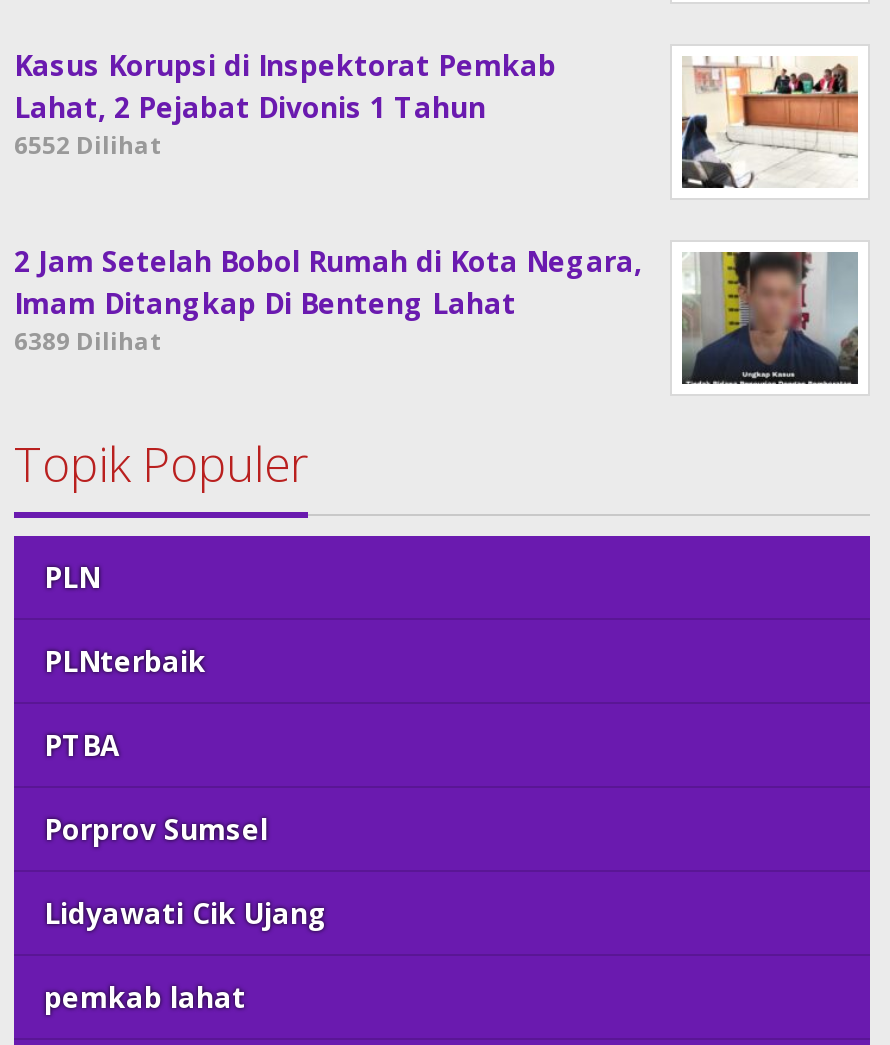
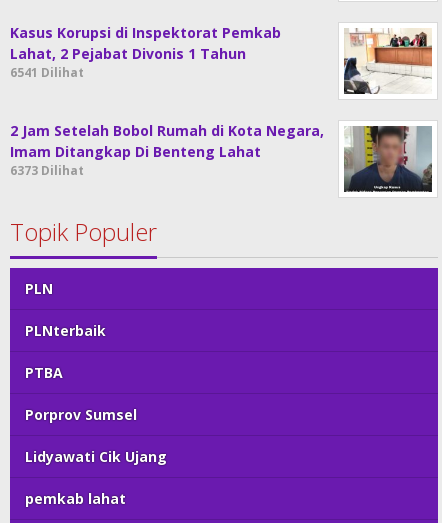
- 6552 Dilihat
+ 6541 Dilihat

- 6389 Dilihat
+ 6373 Dilihat
